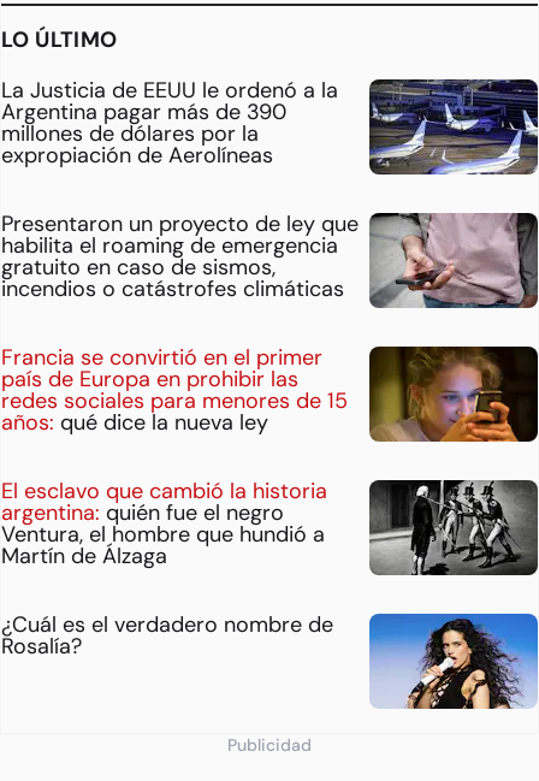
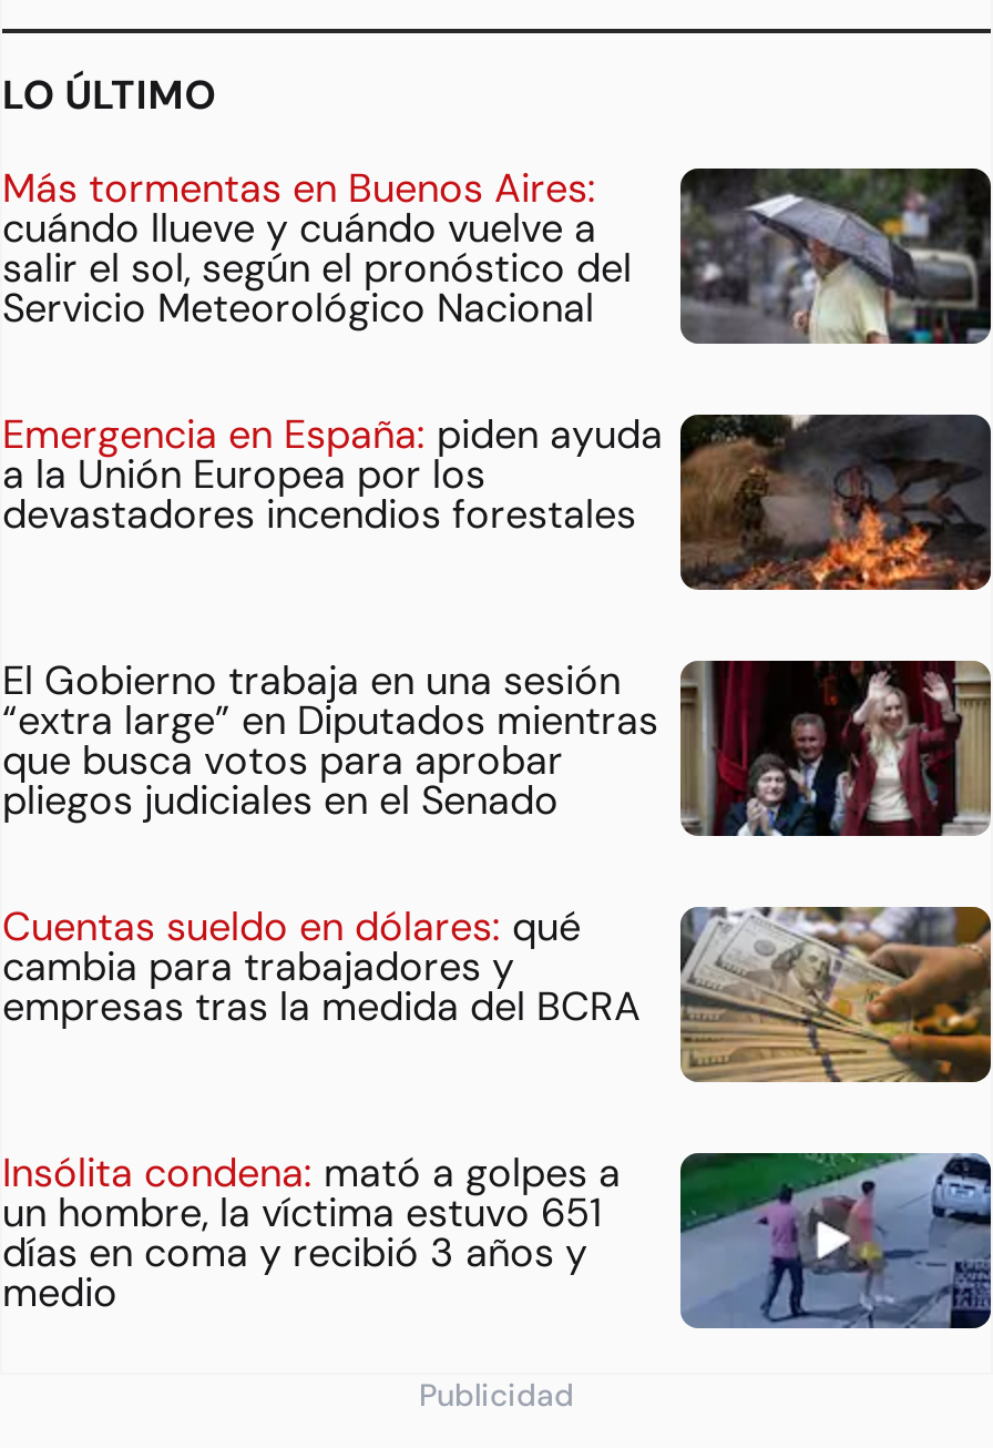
- [image]
- La Justicia de EEUU le ordenó a la
- Argentina pagar más de 390
- millones de dólares por la
- expropiación de Aerolíneas
+ [image]
+ Más tormentas en Buenos Aires:
+ cuándo llueve y cuándo vuelve a
+ salir el sol, según el pronóstico del
+ Servicio Meteorológico Nacional

- [image]
- Presentaron un proyecto de ley que
- habilita el roaming de emergencia
- gratuito en caso de sismos,
- incendios o catástrofes climáticas
+ [image]
+ Emergencia en España: piden ayuda
+ a la Unión Europea por los
+ devastadores incendios forestales

- [image]
- Francia se convirtió en el primer
- país de Europa en prohibir las
- redes sociales para menores de 15
- años: qué dice la nueva ley
+ [image]
+ El Gobierno trabaja en una sesión
+ “extra large” en Diputados mientras
+ que busca votos para aprobar
+ pliegos judiciales en el Senado

- [image]
- El esclavo que cambió la historia
- argentina: quién fue el negro
- Ventura, el hombre que hundió a
- Martín de Álzaga
+ [image]
+ Cuentas sueldo en dólares: qué
+ cambia para trabajadores y
+ empresas tras la medida del BCRA

- [image]
- ¿Cuál es el verdadero nombre de
- Rosalía?
+ [image]
+ Insólita condena: mató a golpes a
+ un hombre, la víctima estuvo 651
+ días en coma y recibió 3 años y
+ medio
